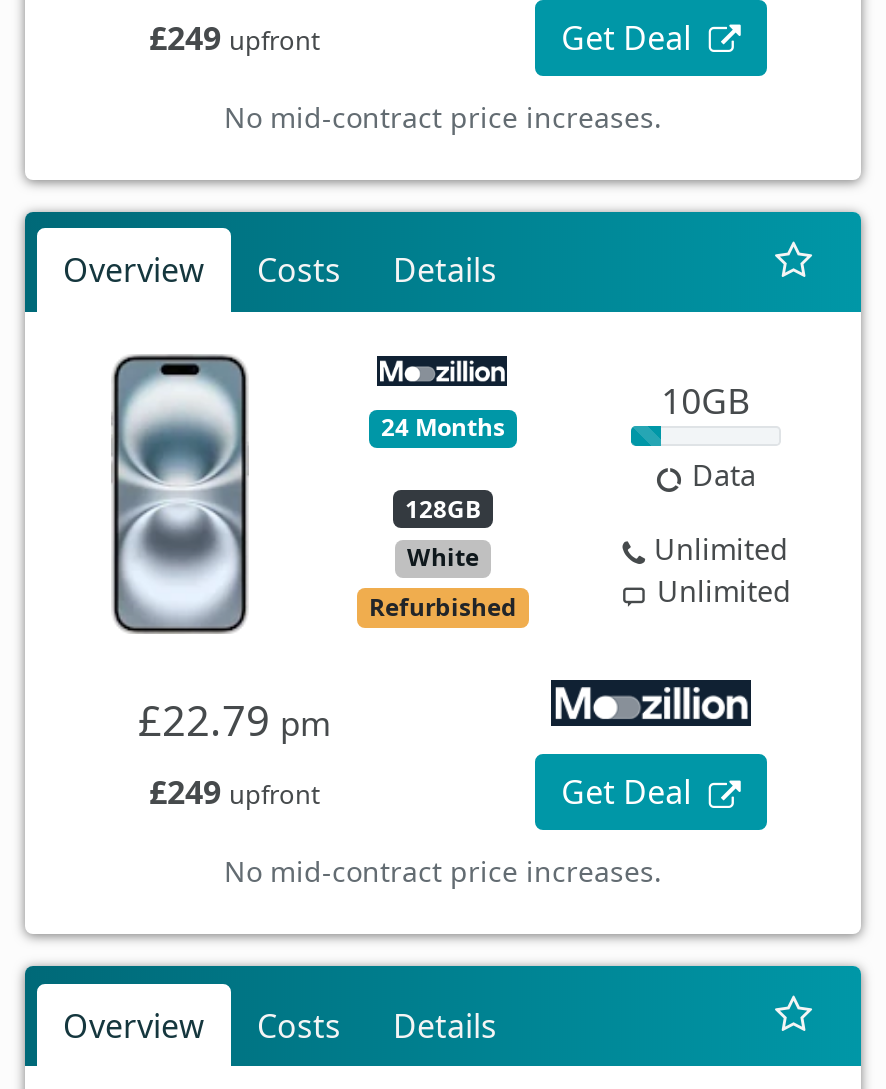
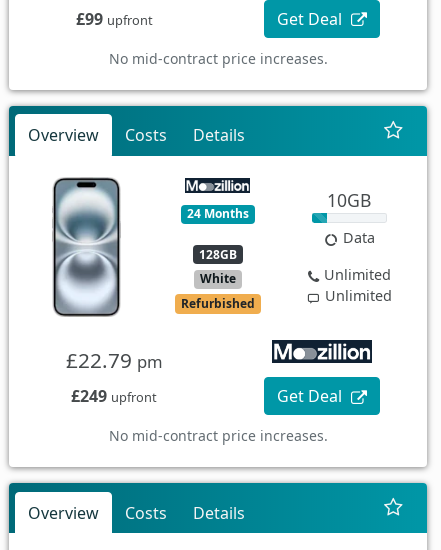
- £249 upfront
+ £99 upfront
